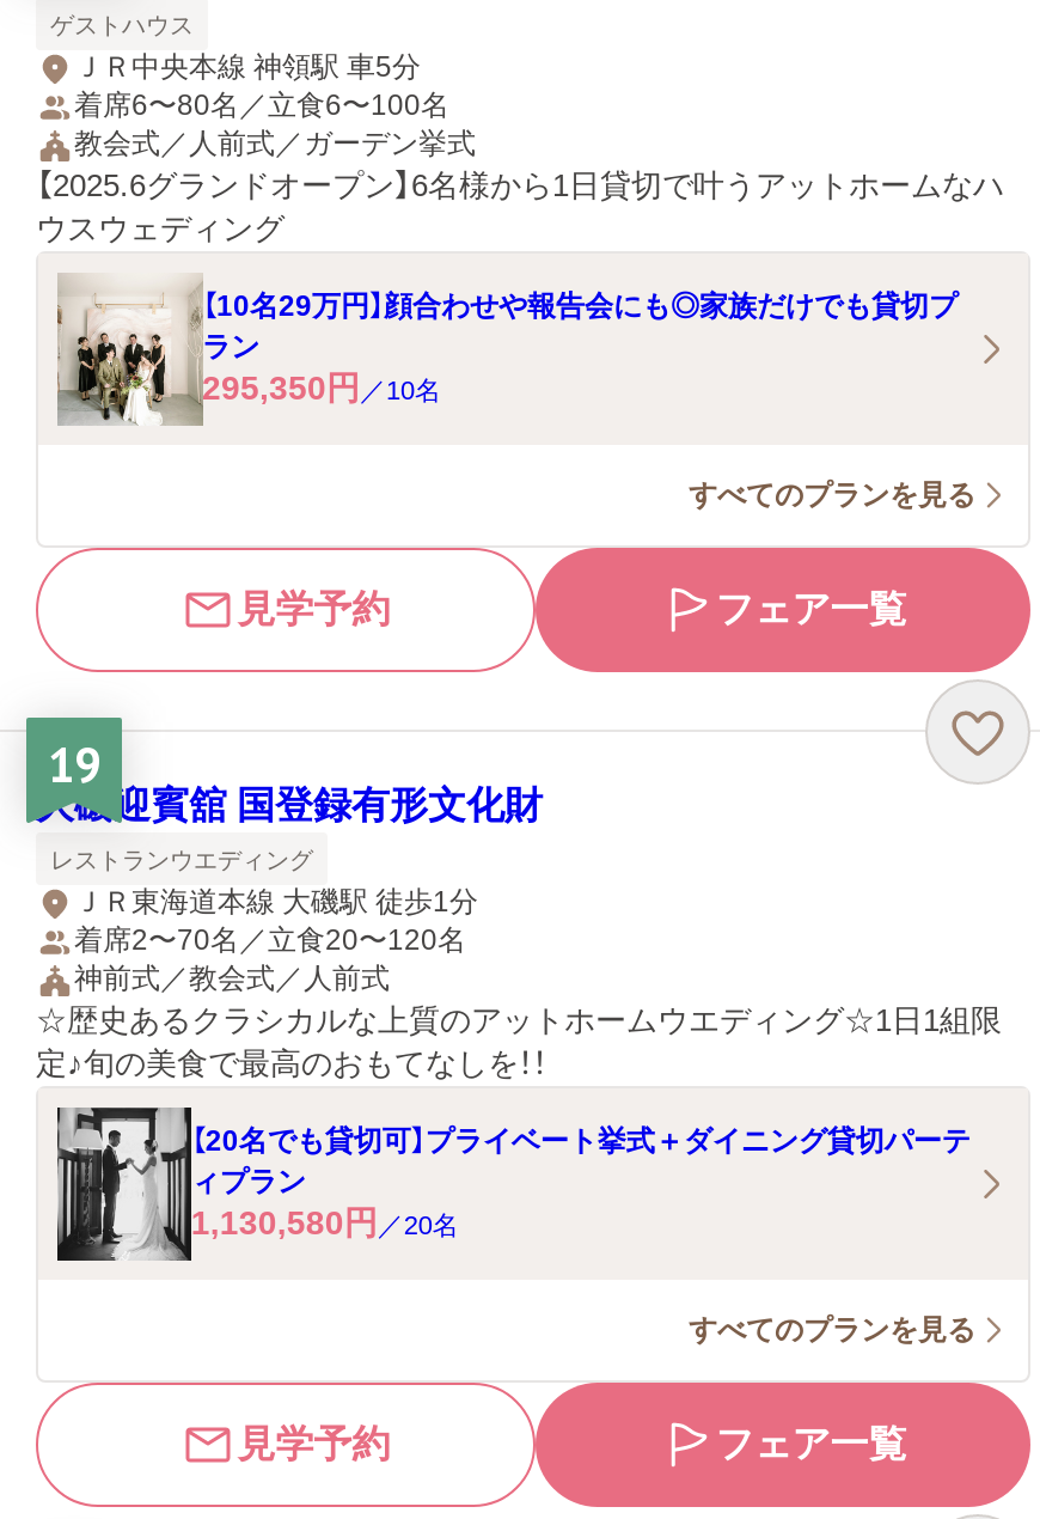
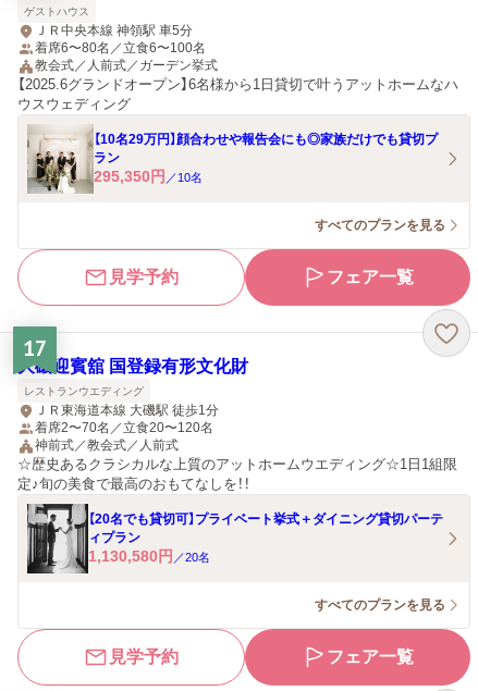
- 19
+ 17
